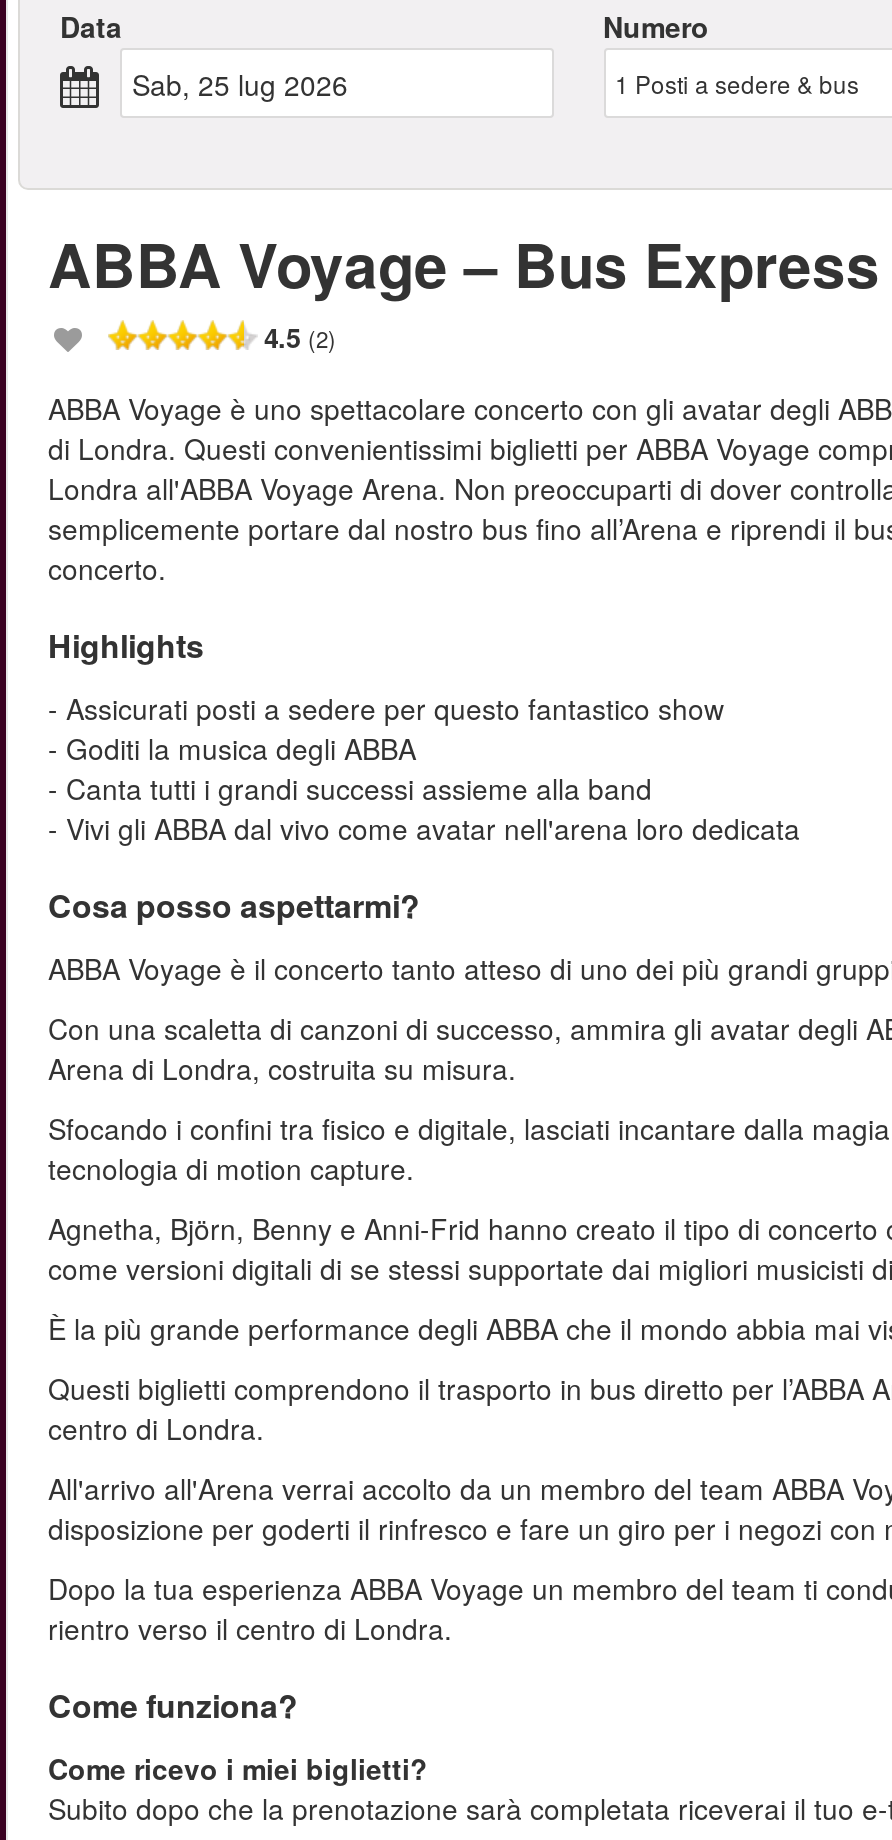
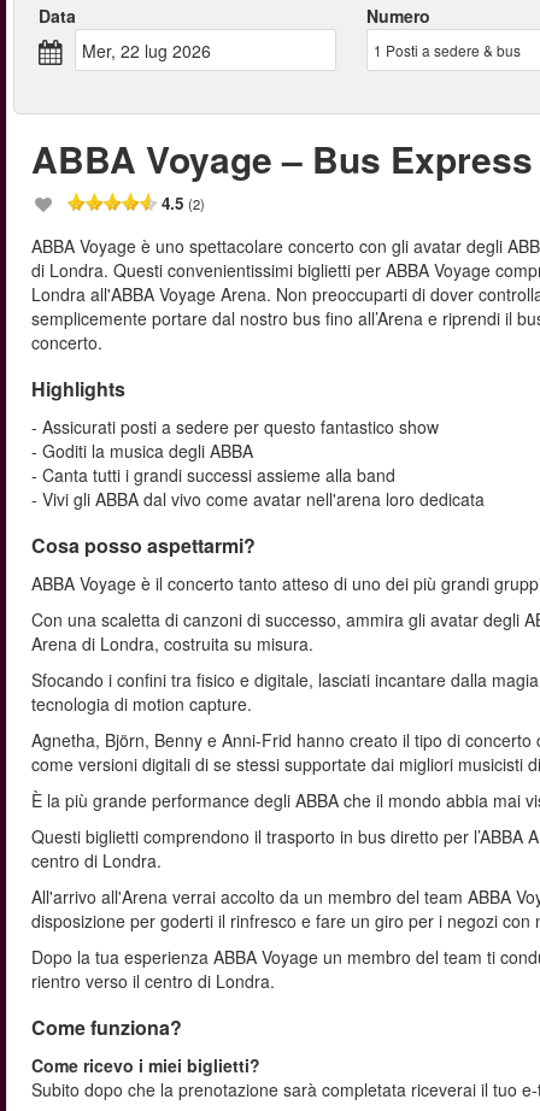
- sab, 25 lug 2026
+ mer, 22 lug 2026
